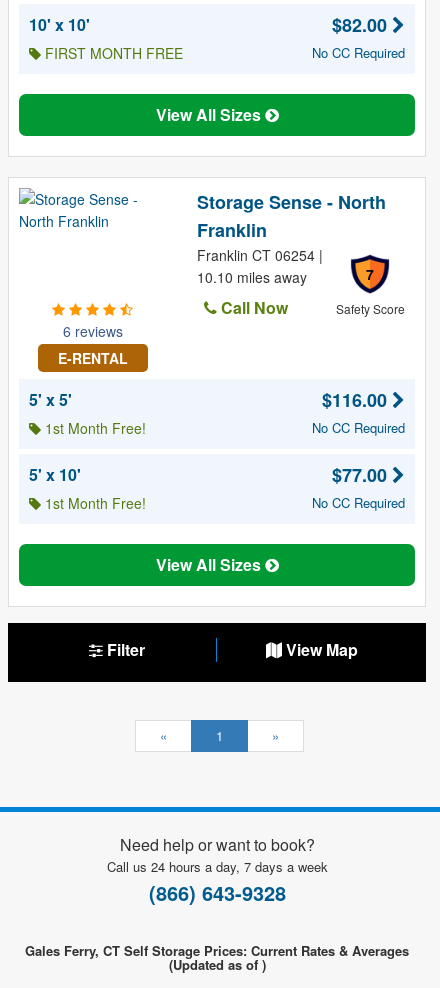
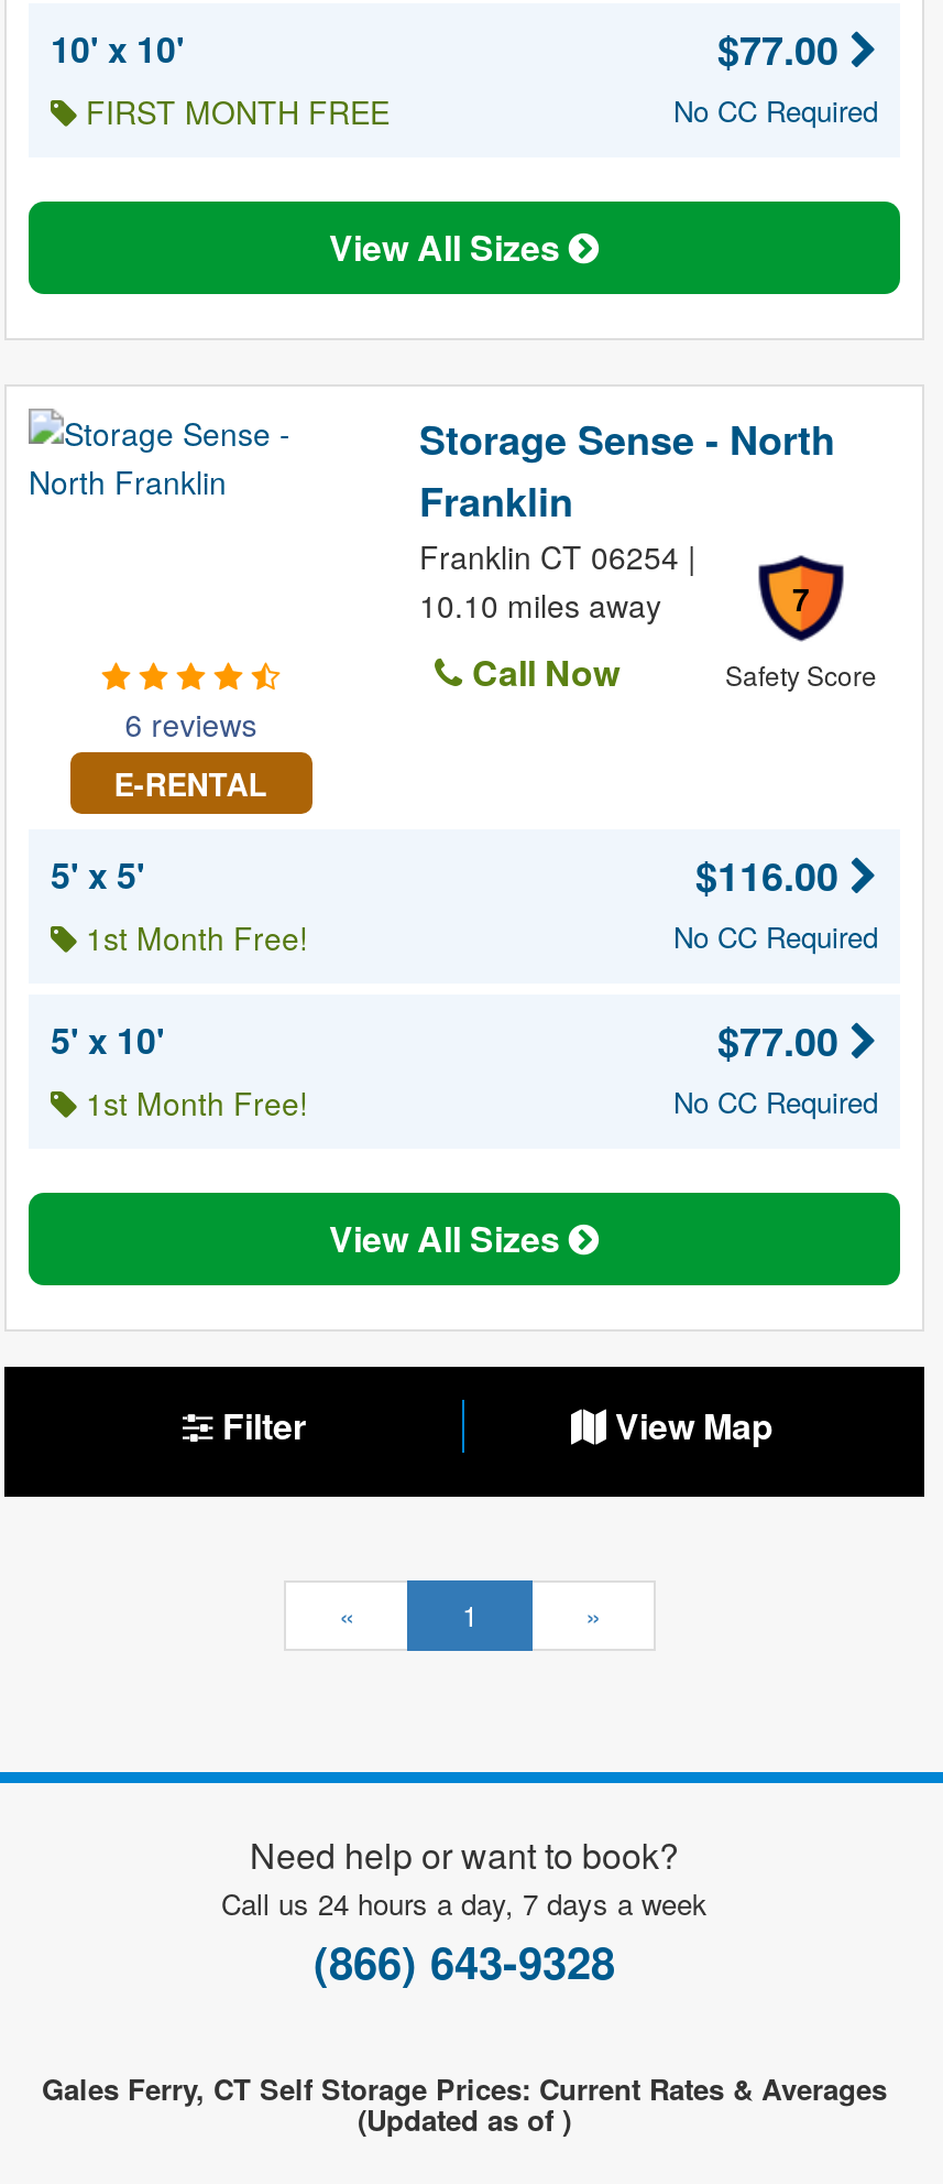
- $82.00
+ $77.00
